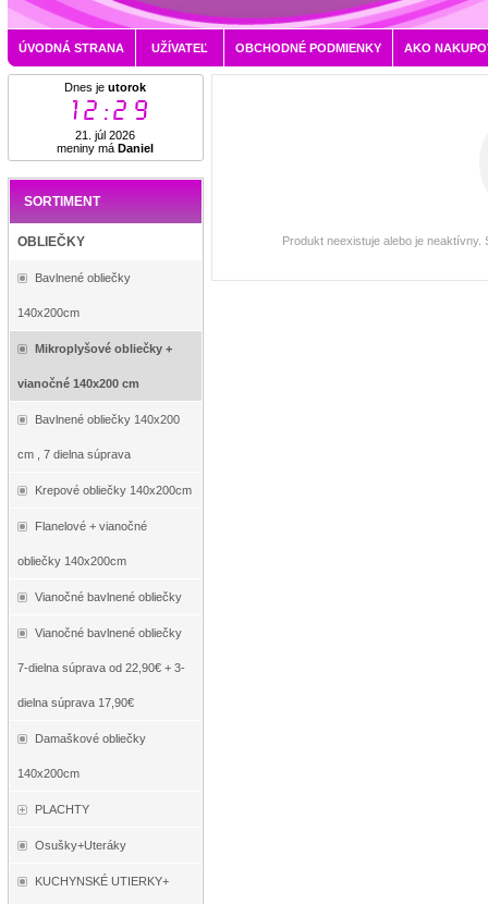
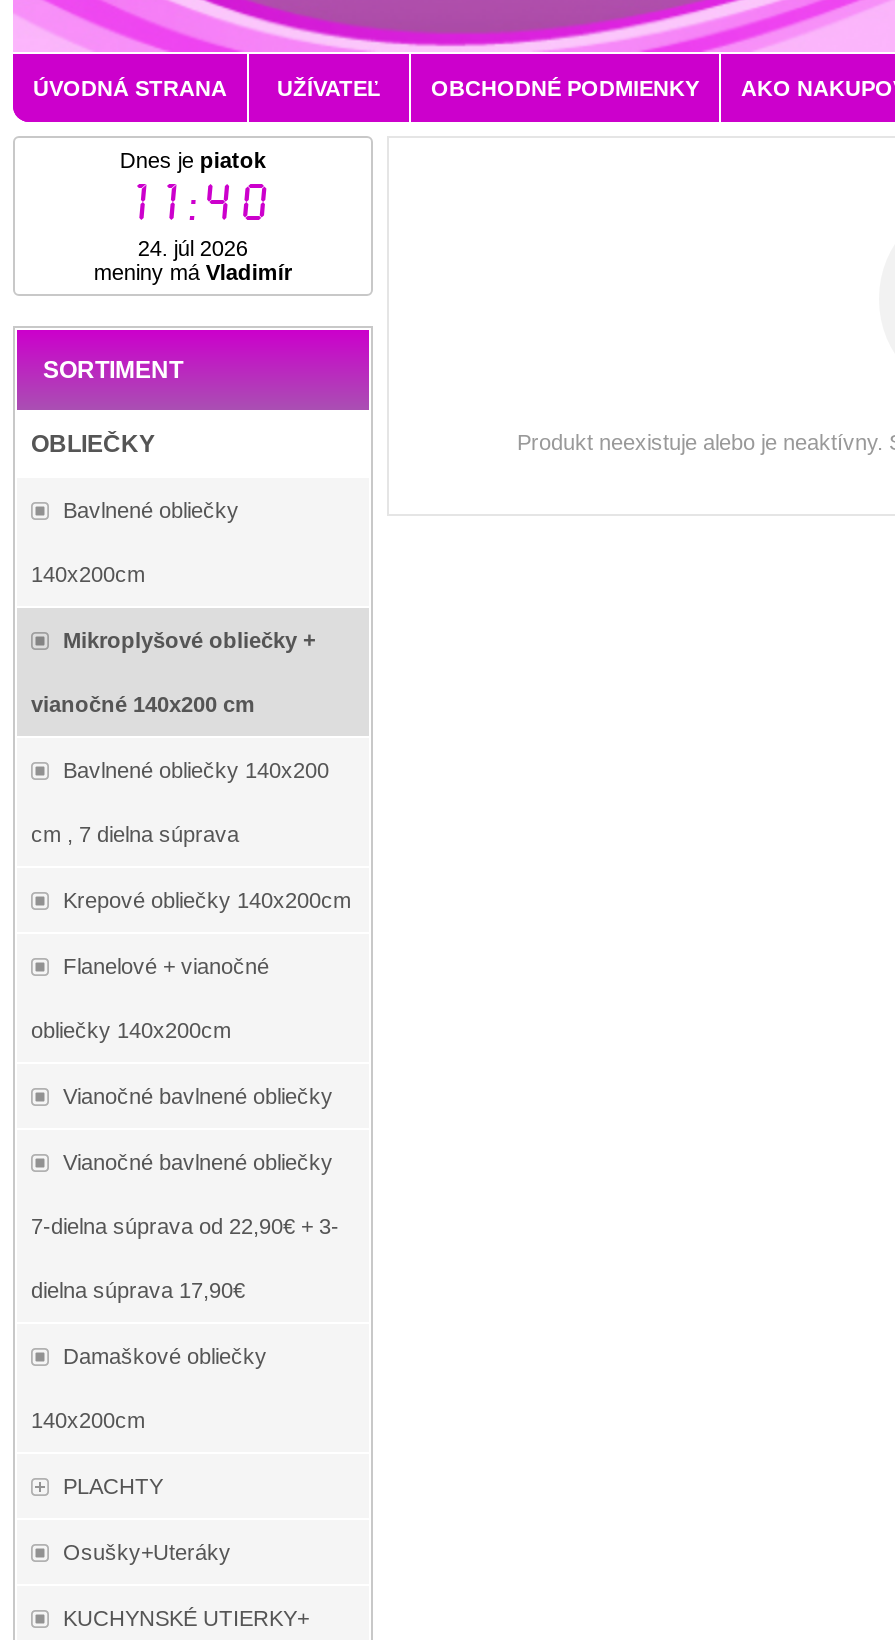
- Dnes je utorok
+ Dnes je piatok

- 12:29
+ 11:40

- 21. júl 2026
+ 24. júl 2026

- meniny má Daniel
+ meniny má Vladimír
